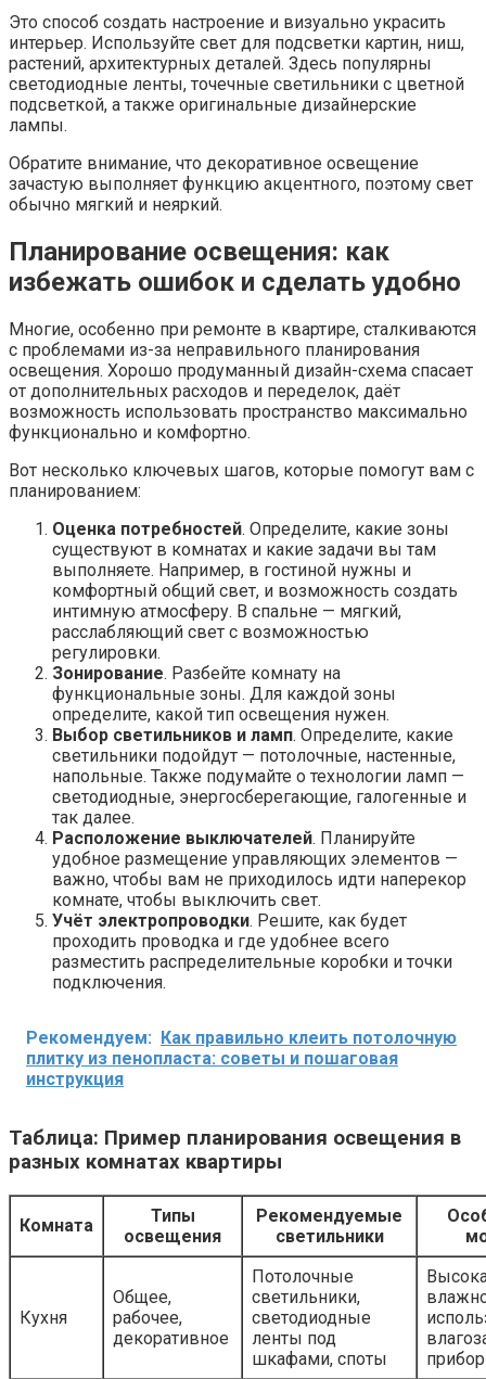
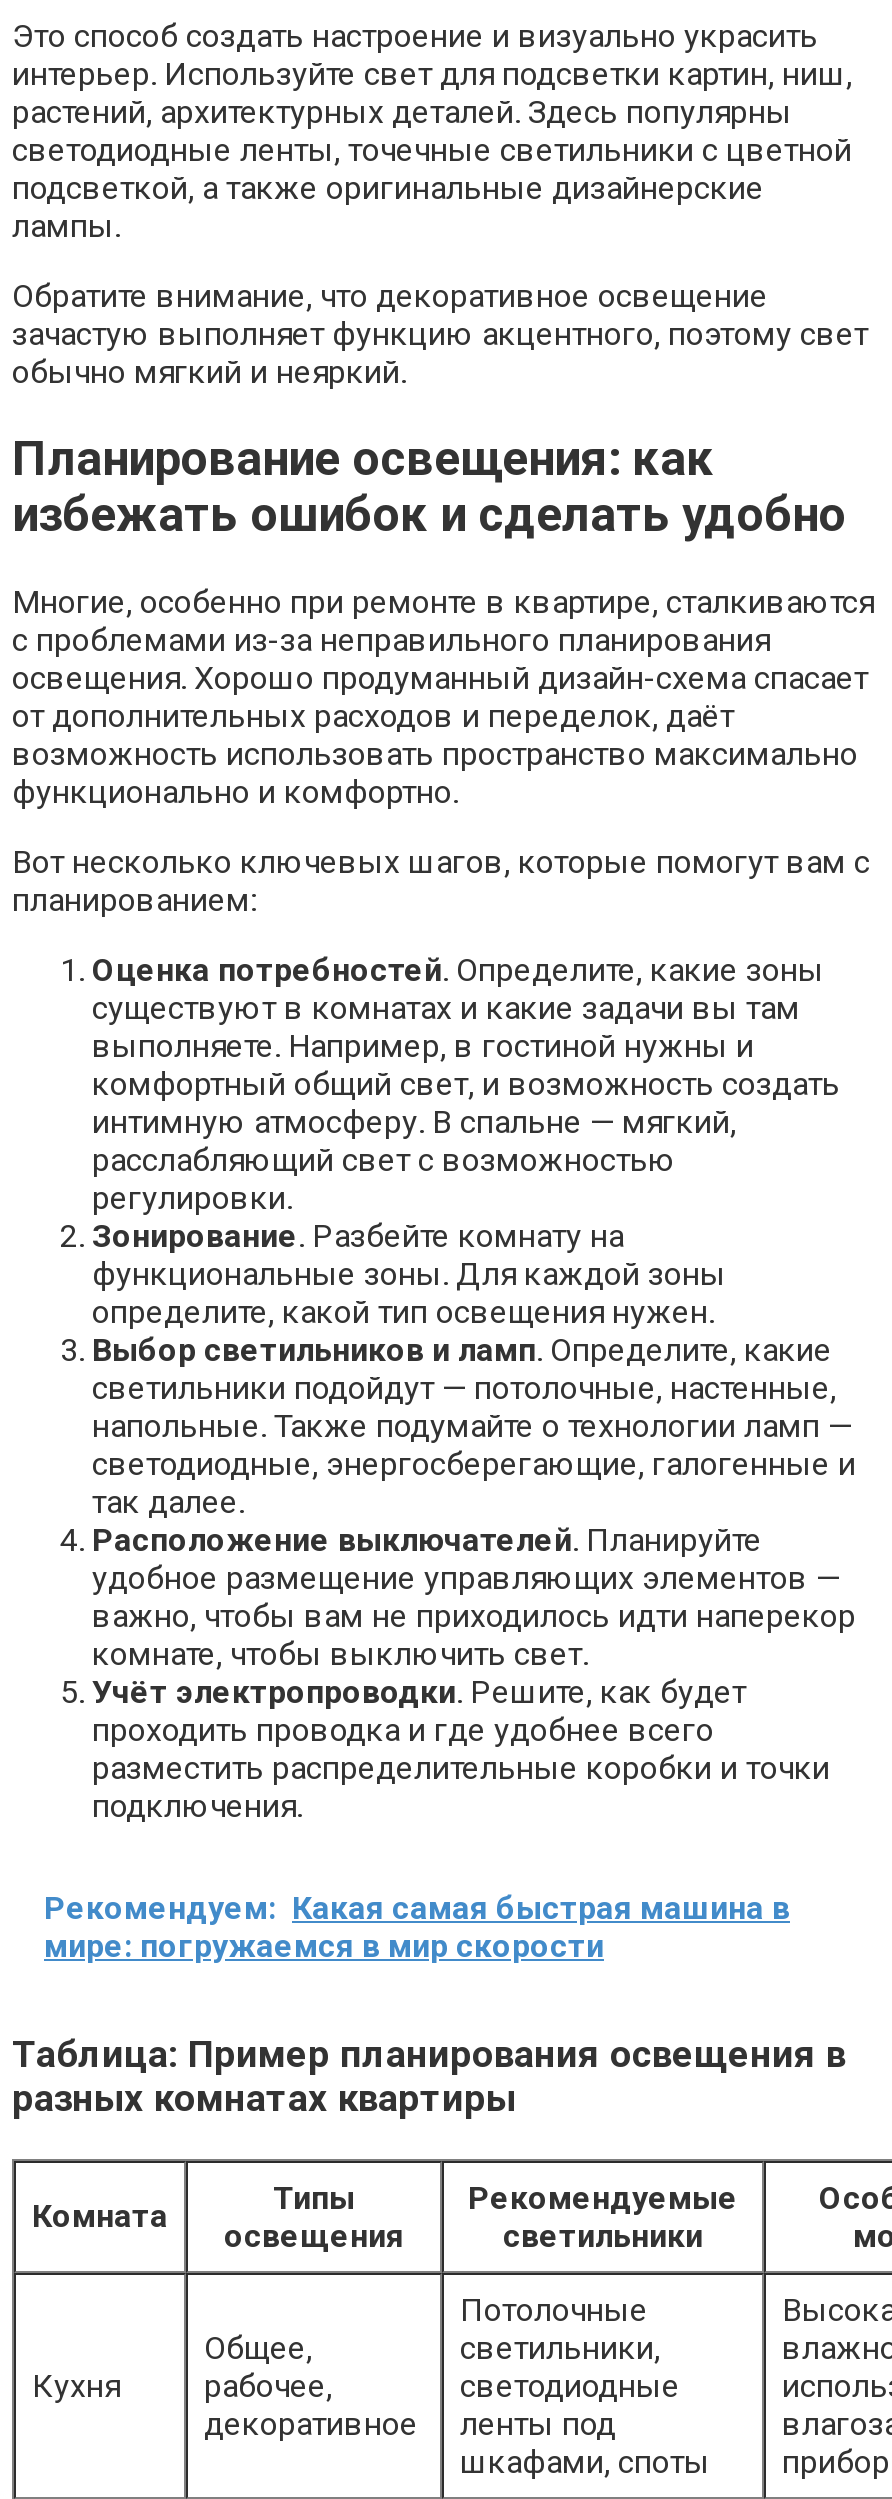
- Рекомендуем: Как правильно клеить потолочную
- плитку из пенопласта: советы и пошаговая
- инструкция
+ Рекомендуем: Какая самая быстрая машина в
+ мире: погружаемся в мир скорости
